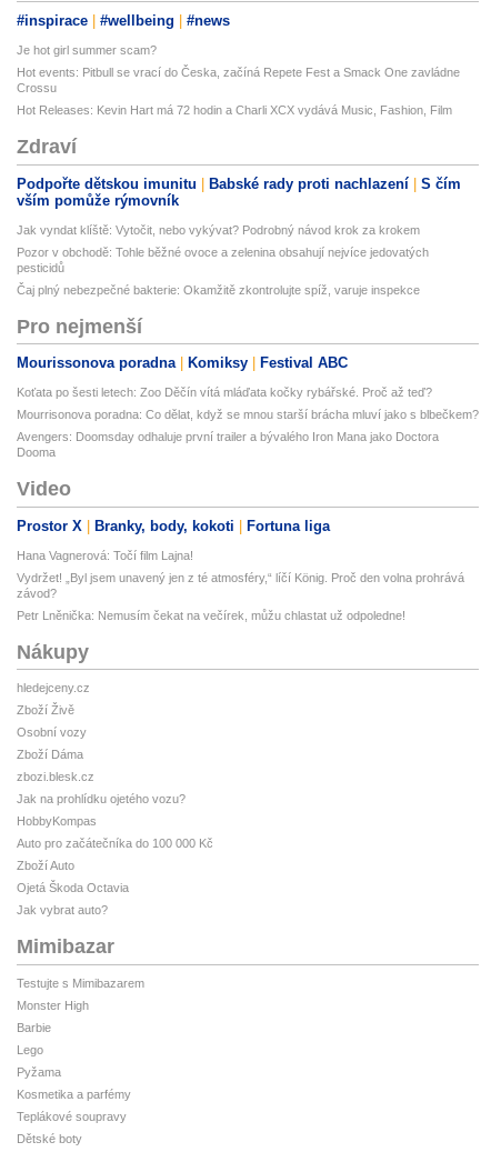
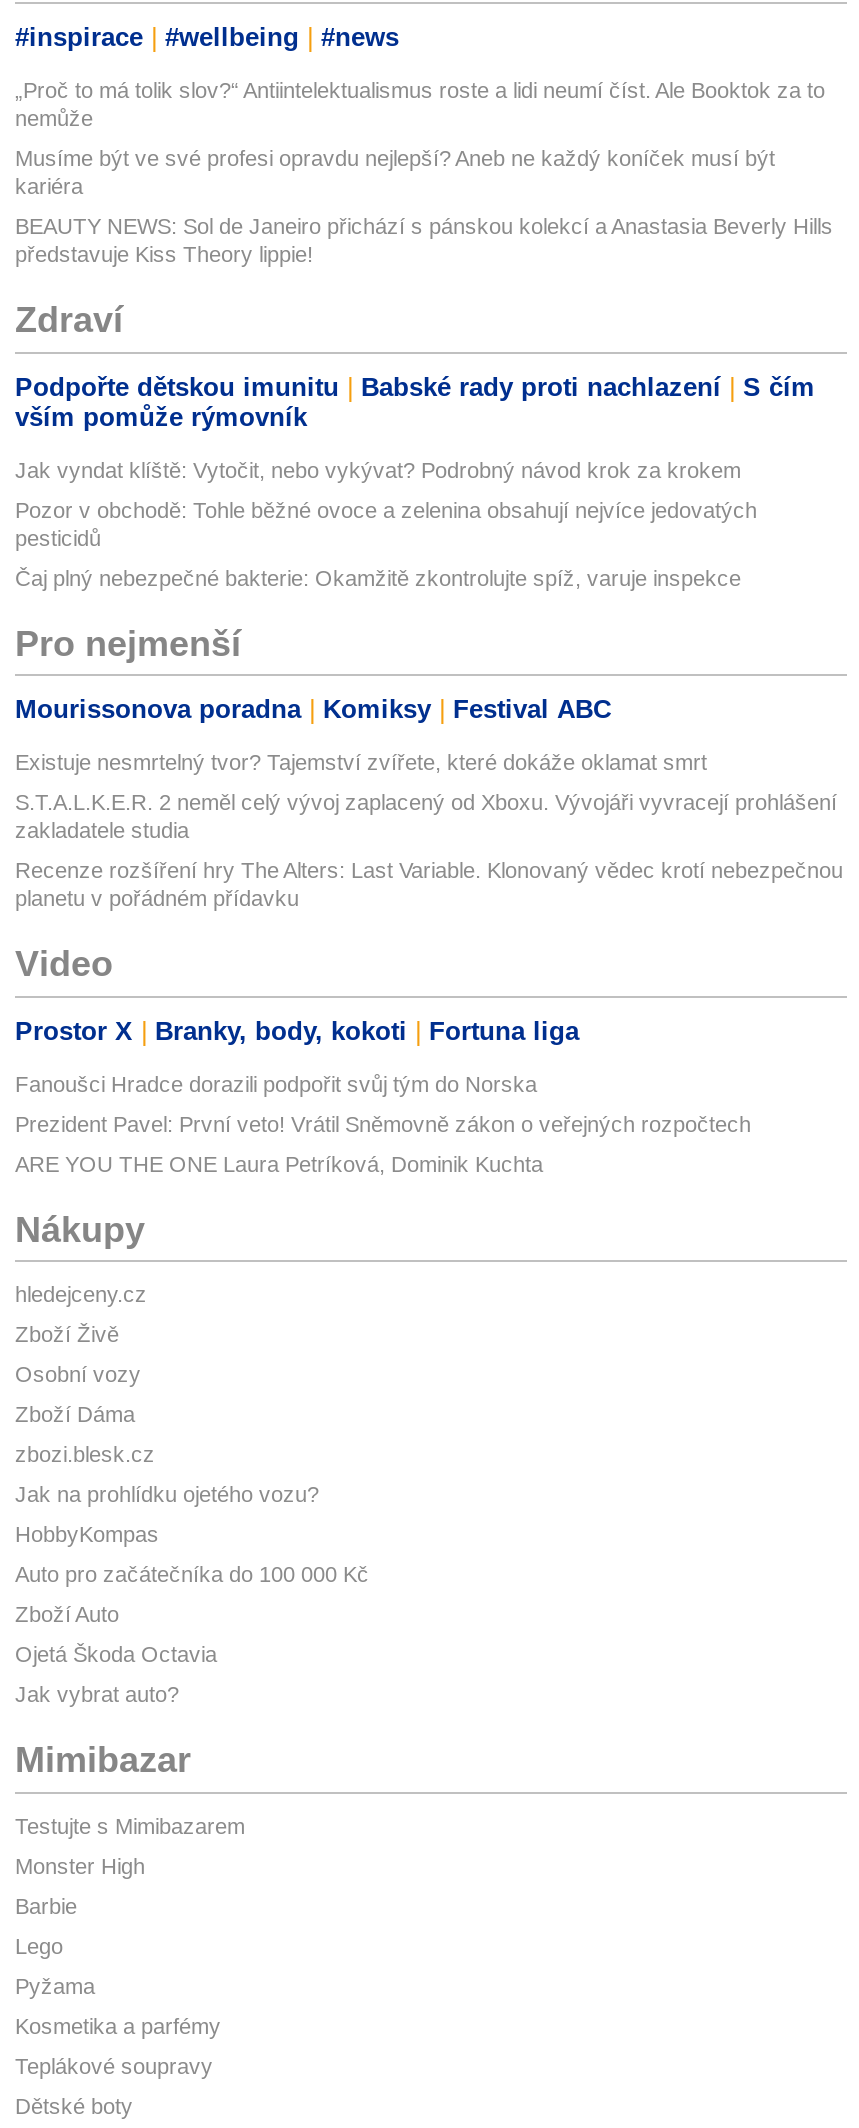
- Je hot girl summer scam?
+ „Proč to má tolik slov?“ Antiintelektualismus roste a lidi neumí číst. Ale Booktok za to
+ nemůže

- Hot events: Pitbull se vrací do Česka, začíná Repete Fest a Smack One zavládne
- Crossu
+ Musíme být ve své profesi opravdu nejlepší? Aneb ne každý koníček musí být
+ kariéra

- Hot Releases: Kevin Hart má 72 hodin a Charli XCX vydává Music, Fashion, Film
+ BEAUTY NEWS: Sol de Janeiro přichází s pánskou kolekcí a Anastasia Beverly Hills
+ představuje Kiss Theory lippie!

- Koťata po šesti letech: Zoo Děčín vítá mláďata kočky rybářské. Proč až teď?
+ Existuje nesmrtelný tvor? Tajemství zvířete, které dokáže oklamat smrt

- Mourrisonova poradna: Co dělat, když se mnou starší brácha mluví jako s blbečkem?
+ S.T.A.L.K.E.R. 2 neměl celý vývoj zaplacený od Xboxu. Vývojáři vyvracejí prohlášení
+ zakladatele studia

- Avengers: Doomsday odhaluje první trailer a bývalého Iron Mana jako Doctora
- Dooma
+ Recenze rozšíření hry The Alters: Last Variable. Klonovaný vědec krotí nebezpečnou
+ planetu v pořádném přídavku

- Hana Vagnerová: Točí film Lajna!
+ Fanoušci Hradce dorazili podpořit svůj tým do Norska

- Vydržet! „Byl jsem unavený jen z té atmosféry,“ líčí König. Proč den volna prohrává
- závod?
+ Prezident Pavel: První veto! Vrátil Sněmovně zákon o veřejných rozpočtech

- Petr Lněnička: Nemusím čekat na večírek, můžu chlastat už odpoledne!
+ ARE YOU THE ONE Laura Petríková, Dominik Kuchta
